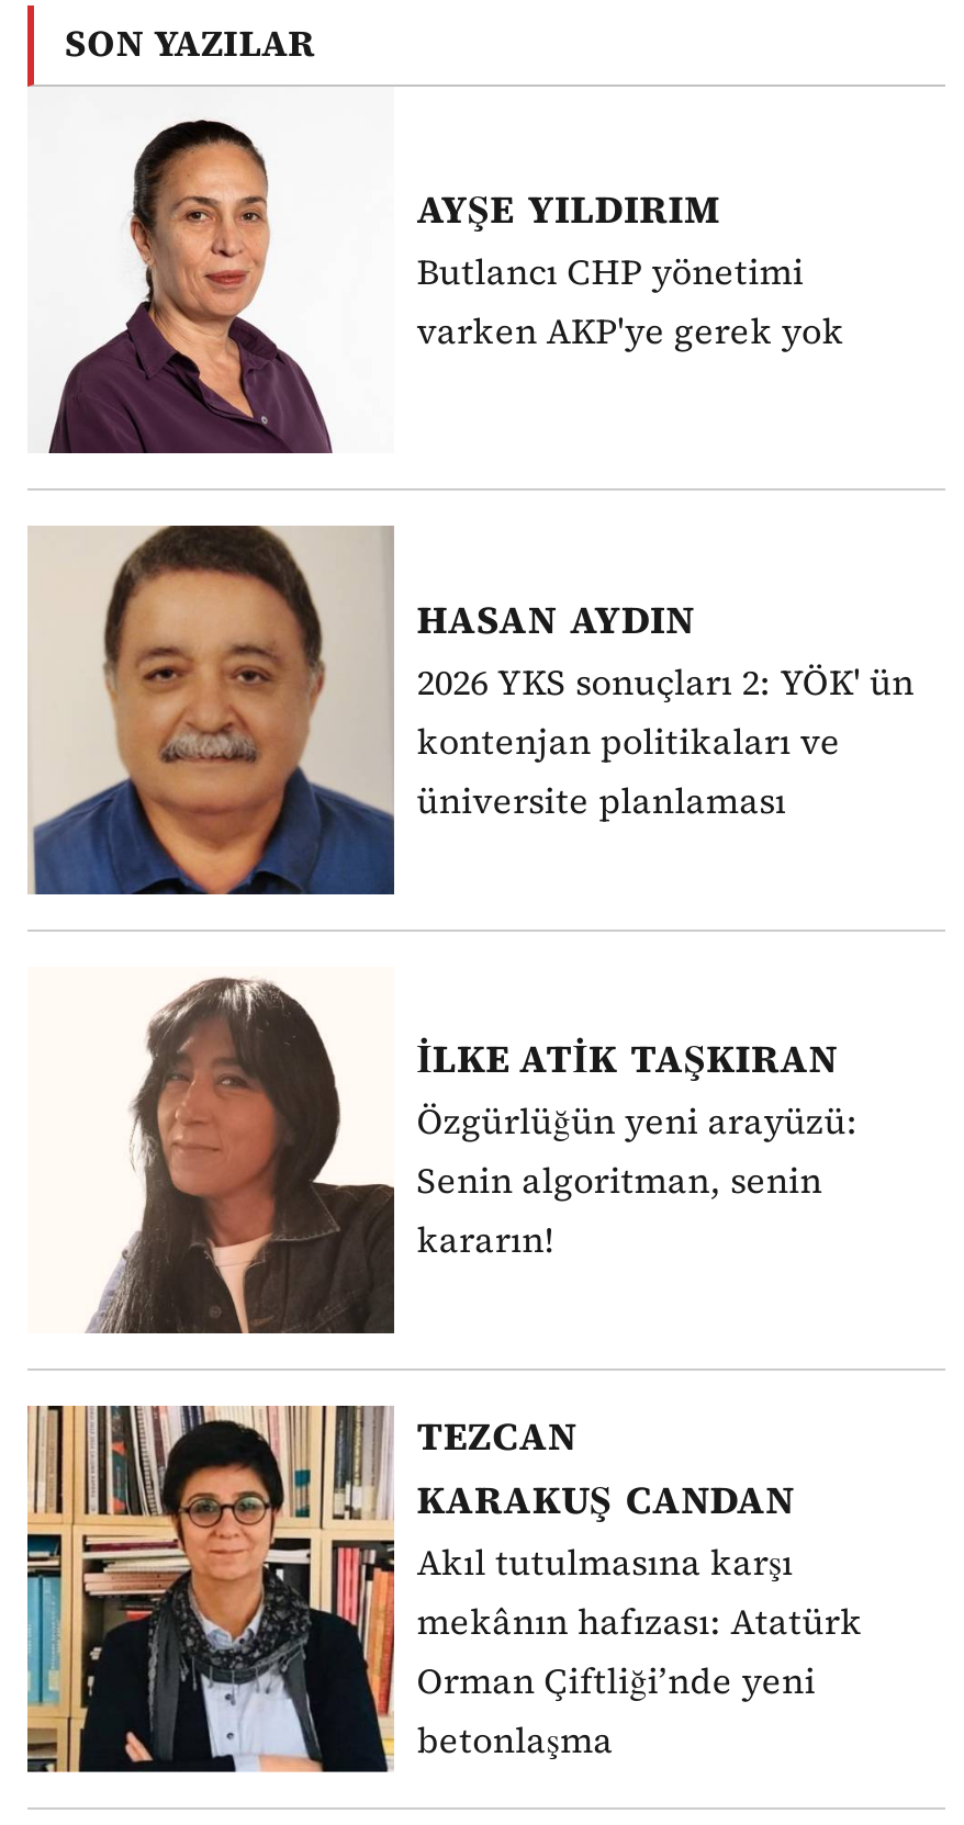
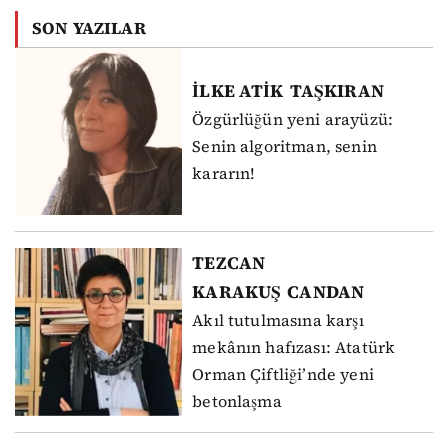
- [image]
- AYŞE YILDIRIM
- Butlancı CHP yönetimi
- varken AKP'ye gerek yok

- [image]
- HASAN AYDIN
- 2026 YKS sonuçları 2: YÖK' ün
- kontenjan politikaları ve
- üniversite planlaması
